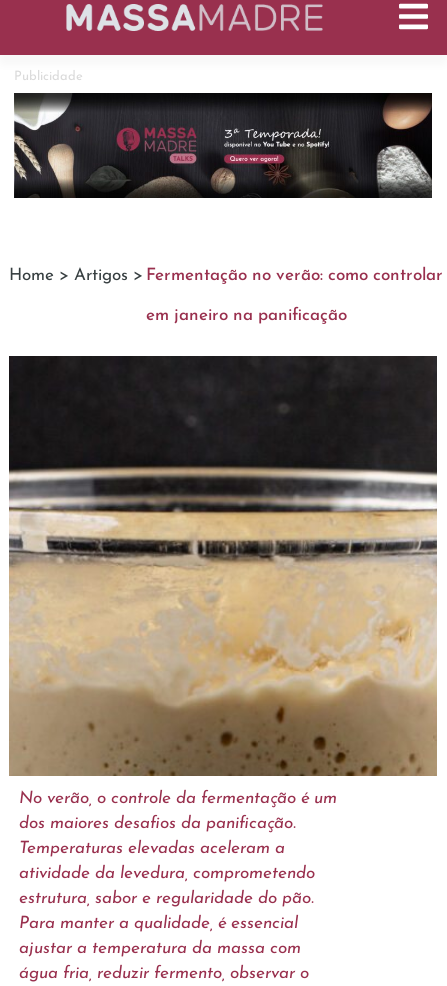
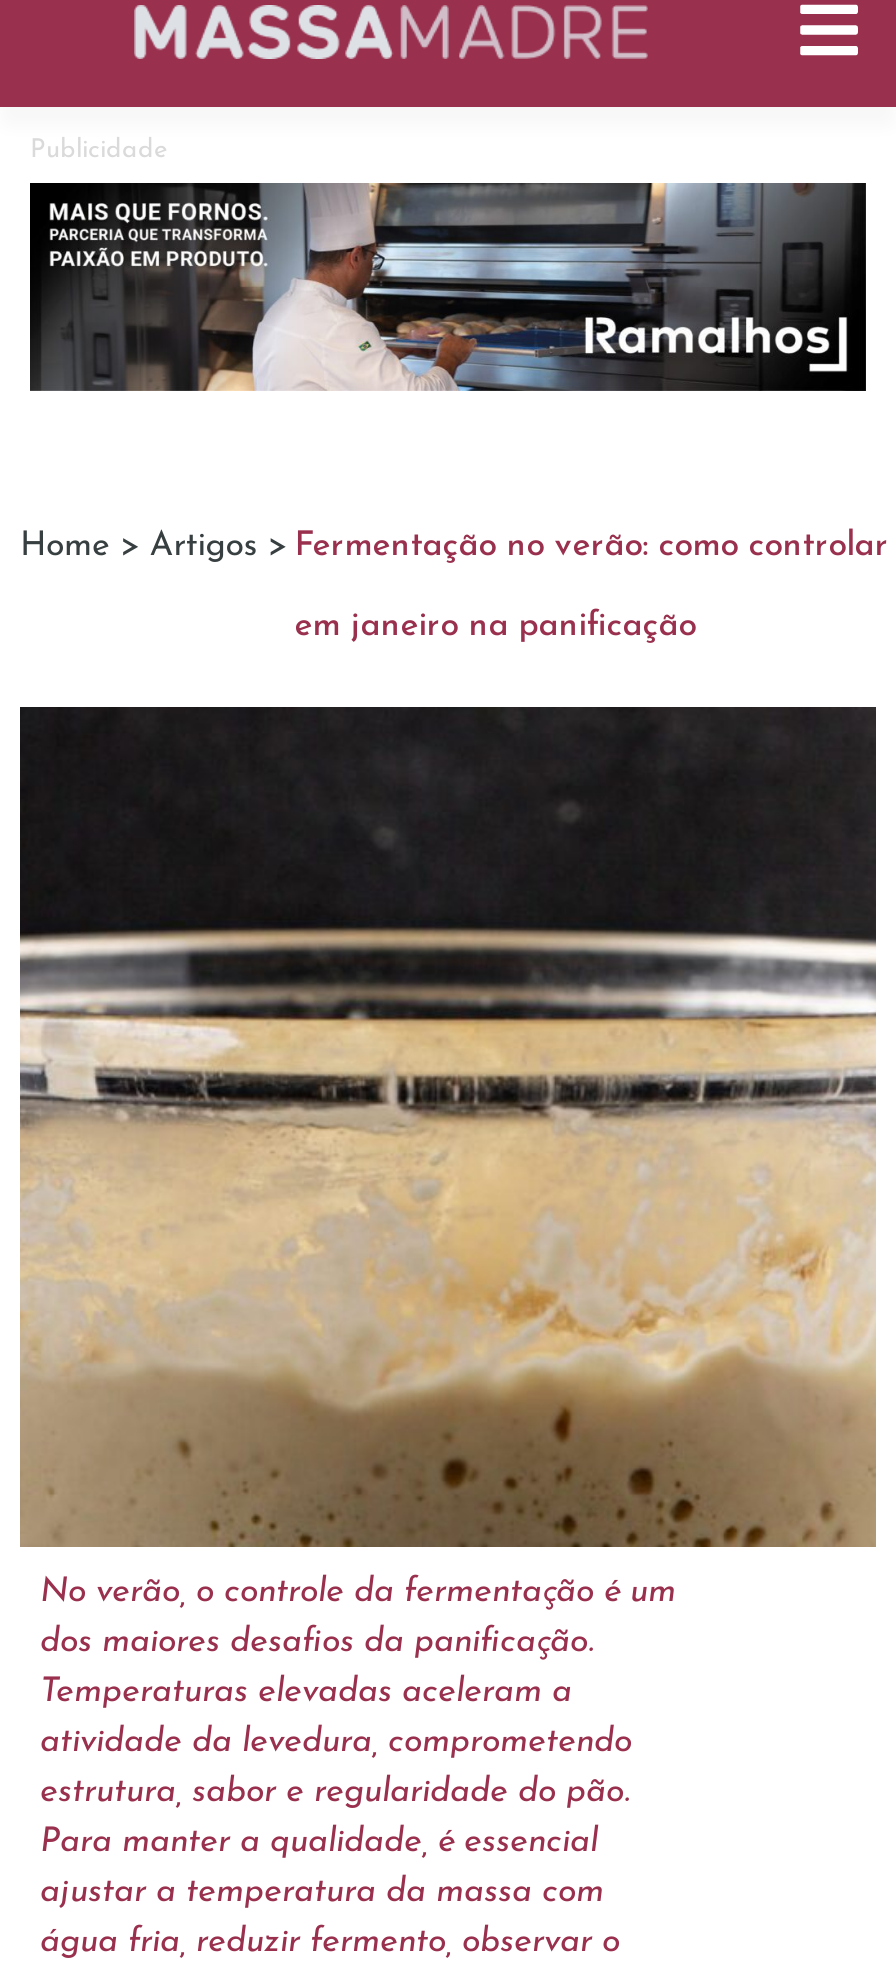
- [image]
+ [image]
